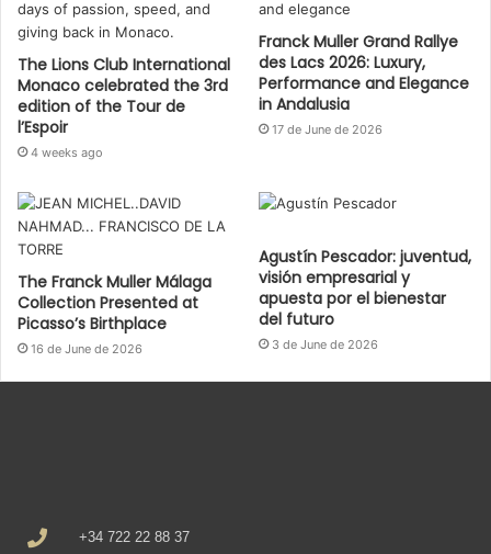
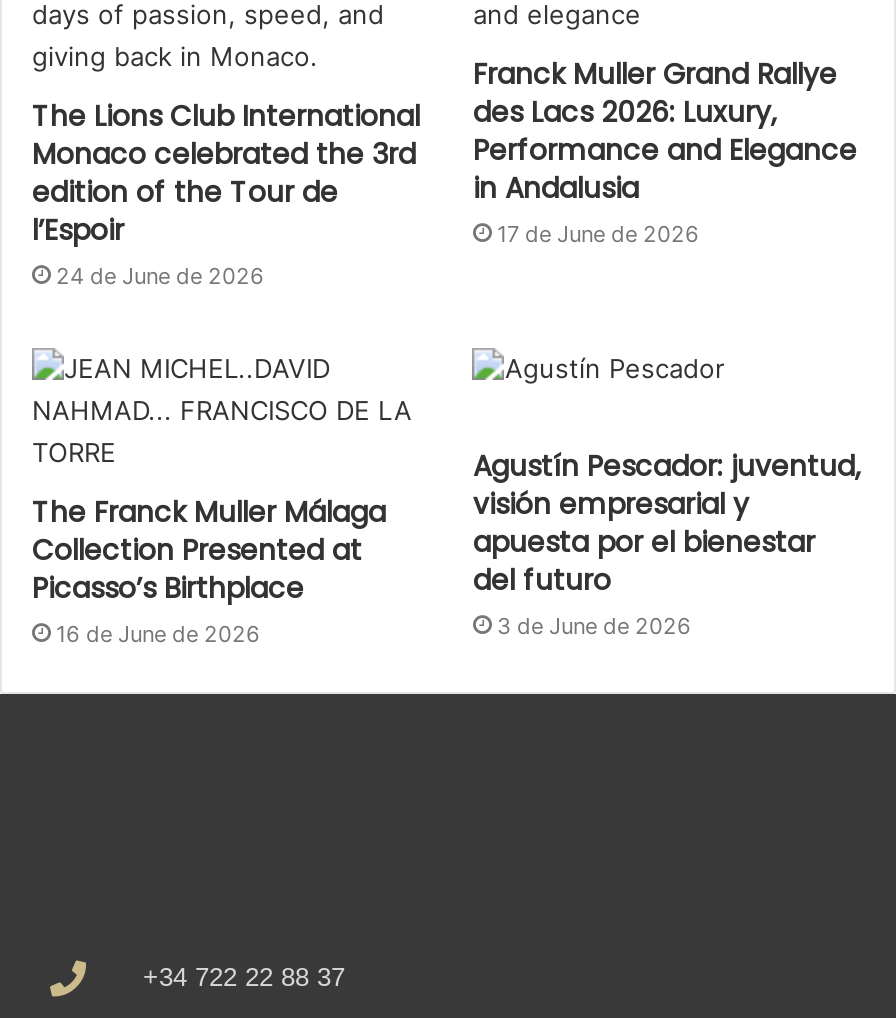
- 4 weeks ago
+ 24 de June de 2026
